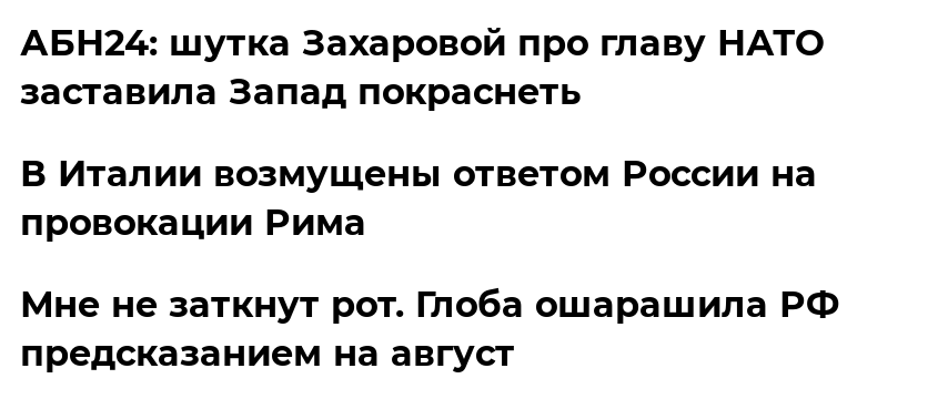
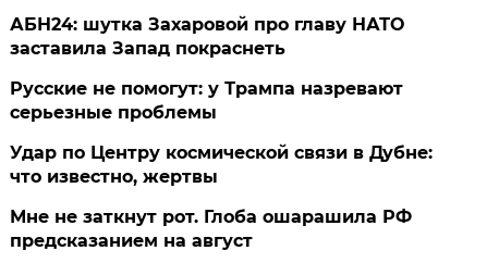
- В Италии возмущены ответом России на
- провокации Рима
+ Русские не помогут: у Трампа назревают
+ серьезные проблемы
+ Удар по Центру космической связи в Дубне:
+ что известно, жертвы
